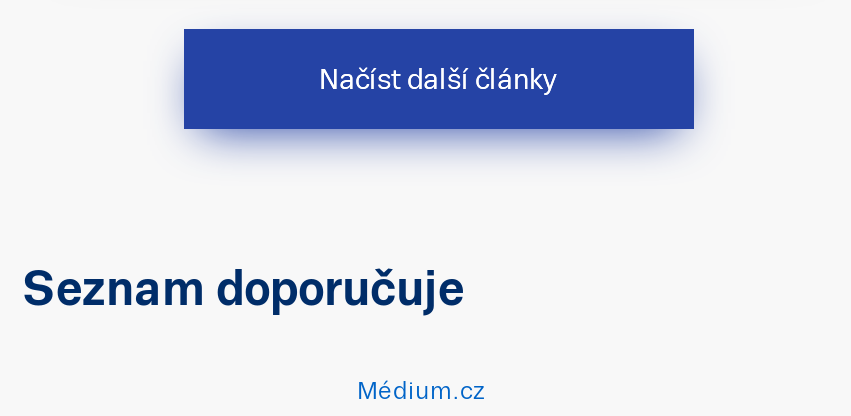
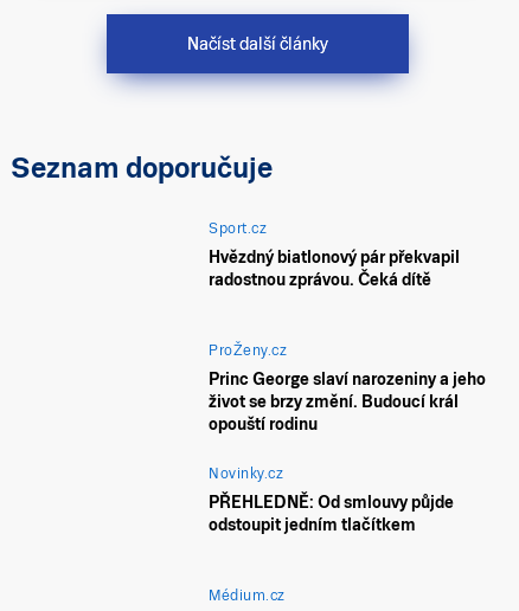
+ Sport.cz
+ Hvězdný biatlonový pár překvapil
+ radostnou zprávou. Čeká dítě

+ ProŽeny.cz
+ Princ George slaví narozeniny a jeho
+ život se brzy změní. Budoucí král
+ opouští rodinu
+ Novinky.cz
+ PŘEHLEDNĚ: Od smlouvy půjde
+ odstoupit jedním tlačítkem
